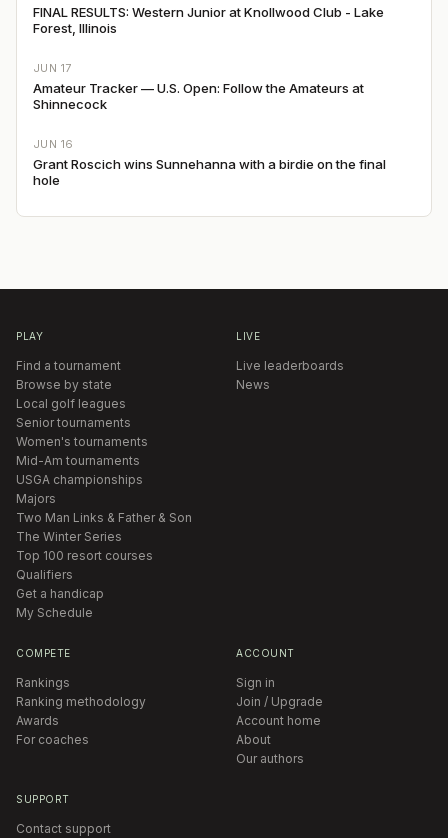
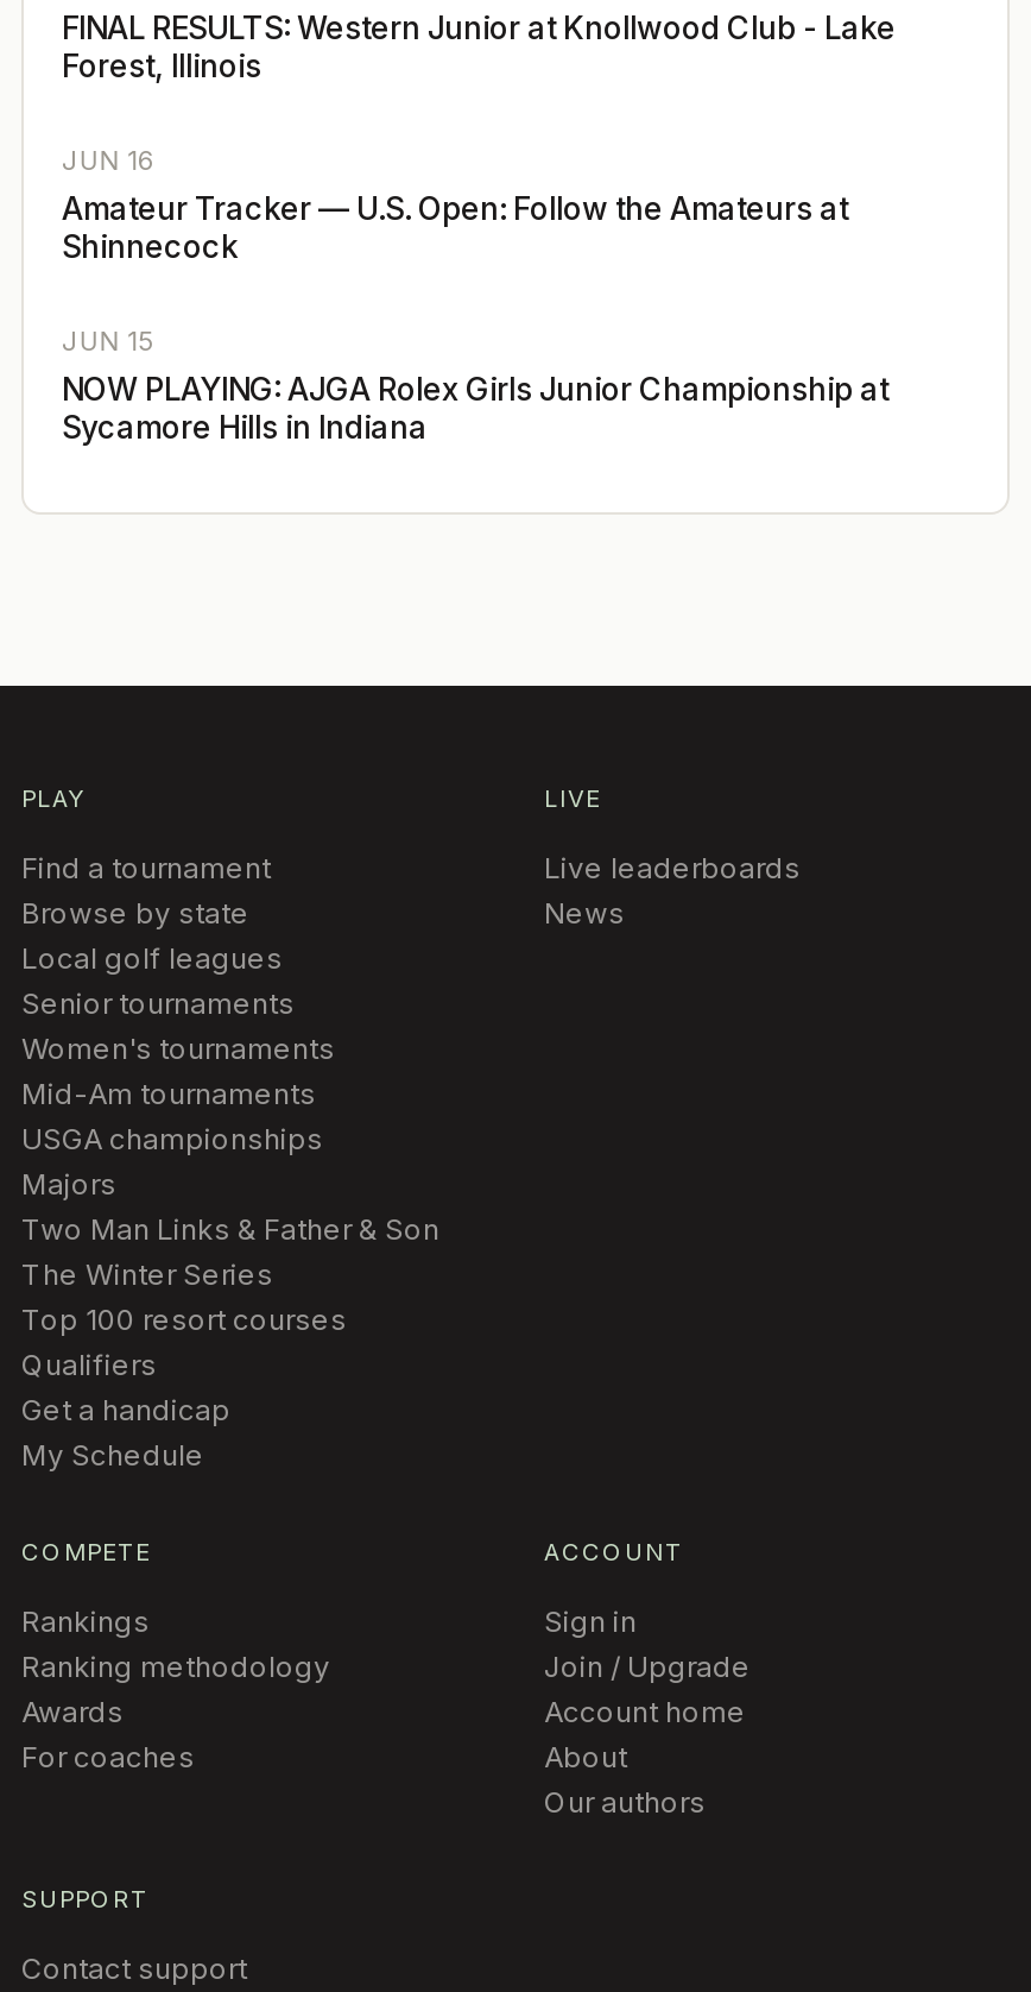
- JUN 17
+ JUN 16

- JUN 16
- Grant Roscich wins Sunnehanna with a birdie on the final
- hole
+ JUN 15
+ NOW PLAYING: AJGA Rolex Girls Junior Championship at
+ Sycamore Hills in Indiana
